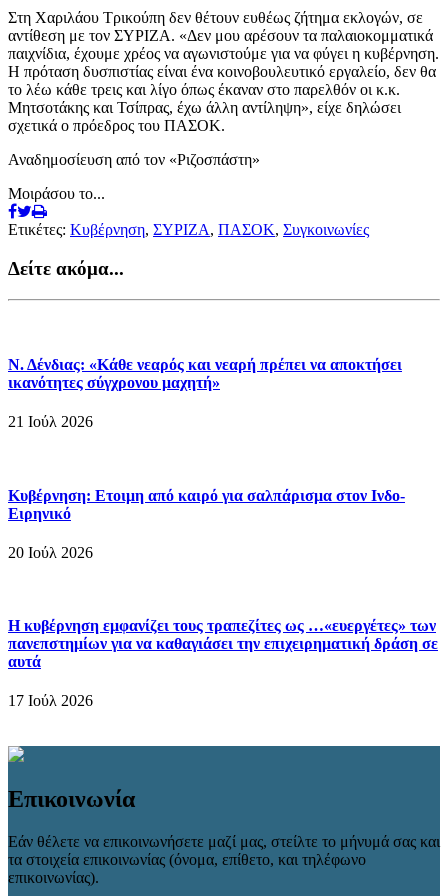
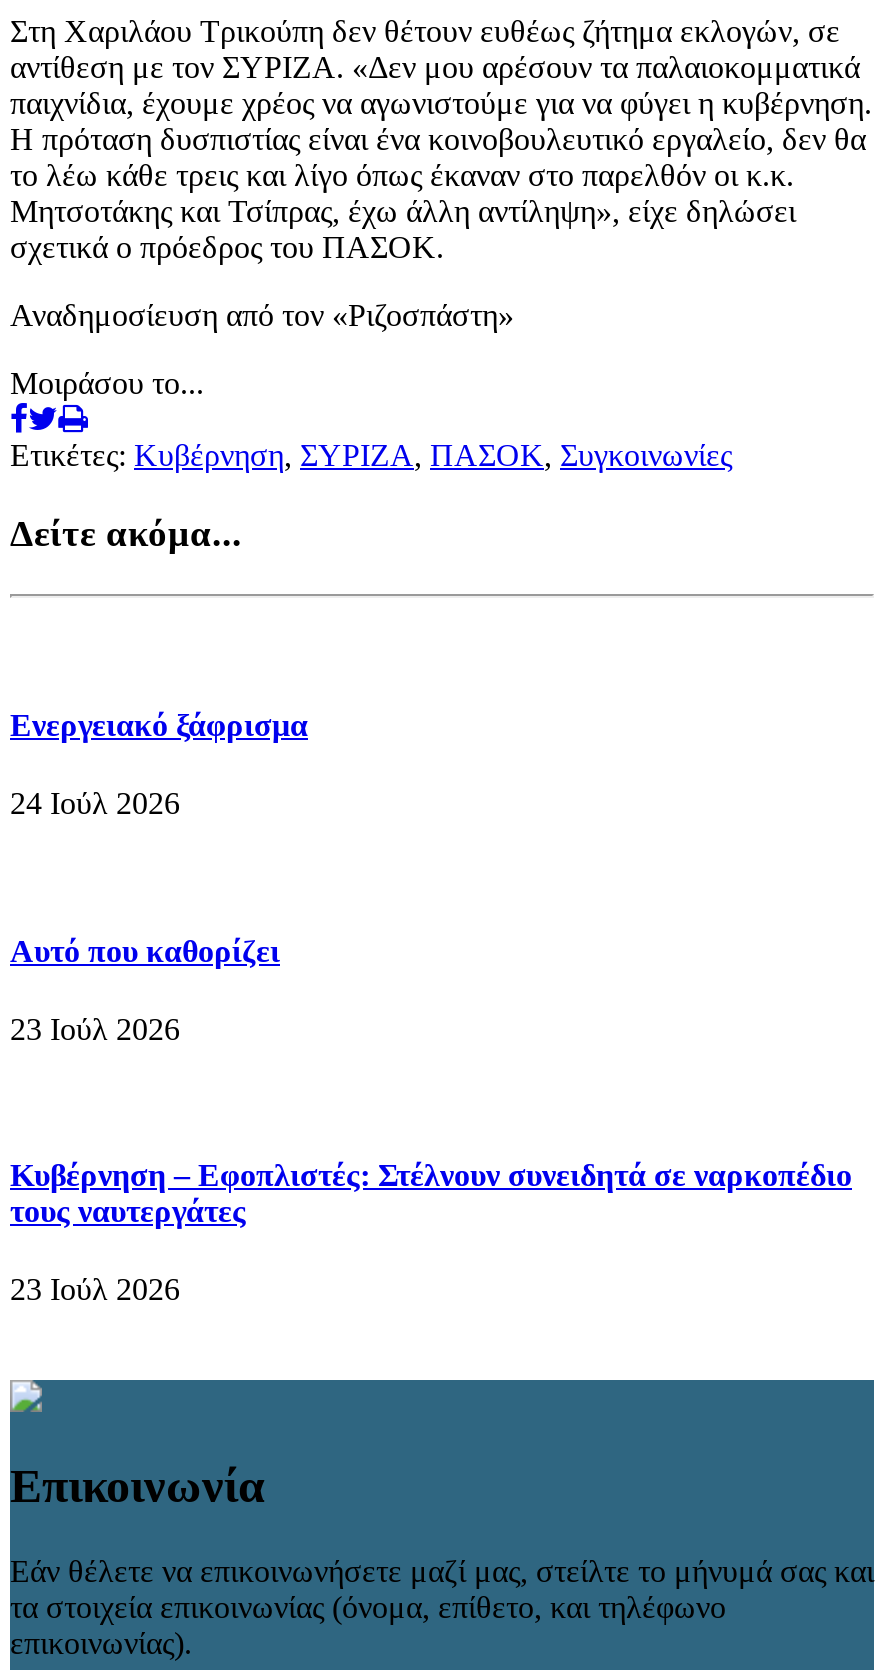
- Ν. Δένδιας: «Κάθε νεαρός και νεαρή πρέπει να αποκτήσει
- ικανότητες σύγχρονου μαχητή»
+ Ενεργειακό ξάφρισμα

- 21 Ιούλ 2026
+ 24 Ιούλ 2026

- Κυβέρνηση: Ετοιμη από καιρό για σαλπάρισμα στον Ινδο-
- Ειρηνικό
+ Αυτό που καθορίζει

- 20 Ιούλ 2026
+ 23 Ιούλ 2026

- Η κυβέρνηση εμφανίζει τους τραπεζίτες ως …«ευεργέτες» των
- πανεπστημίων για να καθαγιάσει την επιχειρηματική δράση σε
- αυτά
+ Κυβέρνηση – Εφοπλιστές: Στέλνουν συνειδητά σε ναρκοπέδιο
+ τους ναυτεργάτες

- 17 Ιούλ 2026
+ 23 Ιούλ 2026
